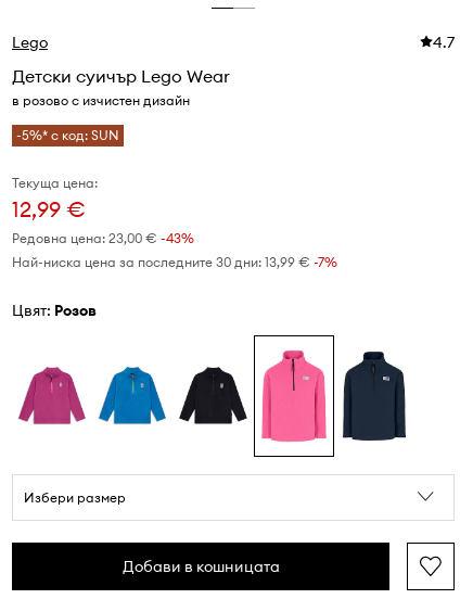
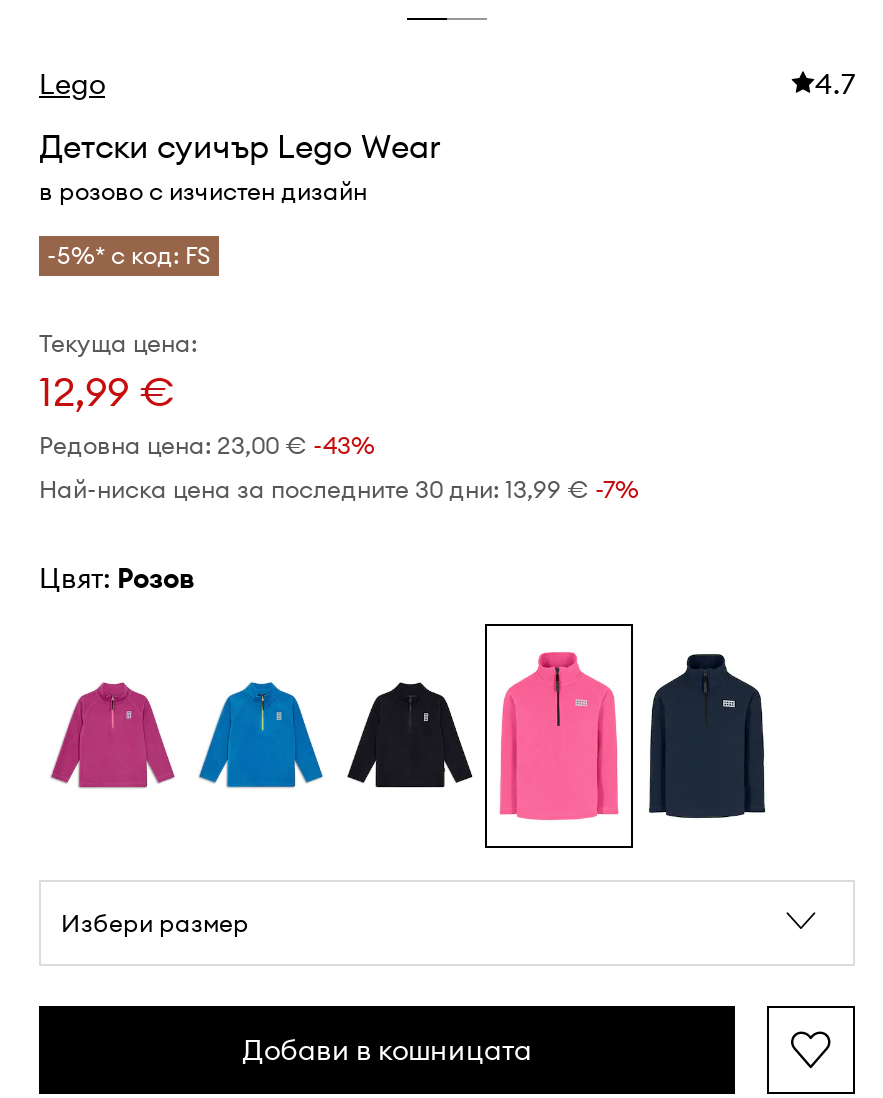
- -5%* с код: SUN
+ -5%* с код: FS
